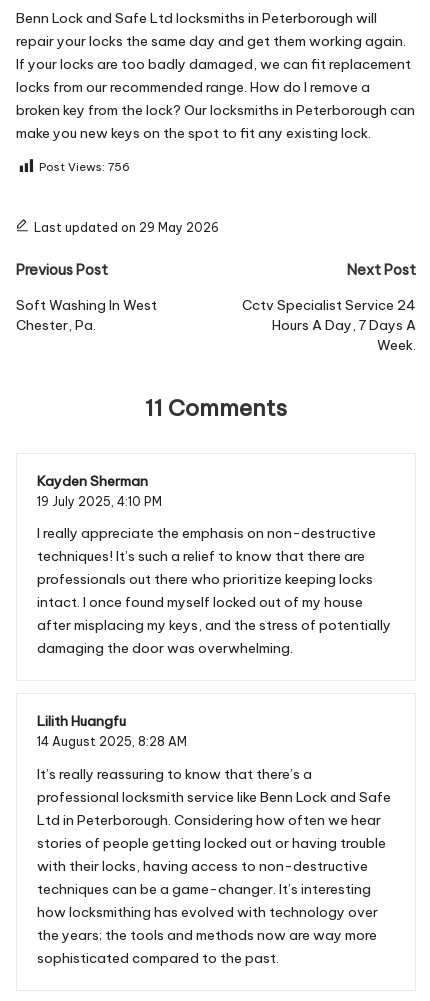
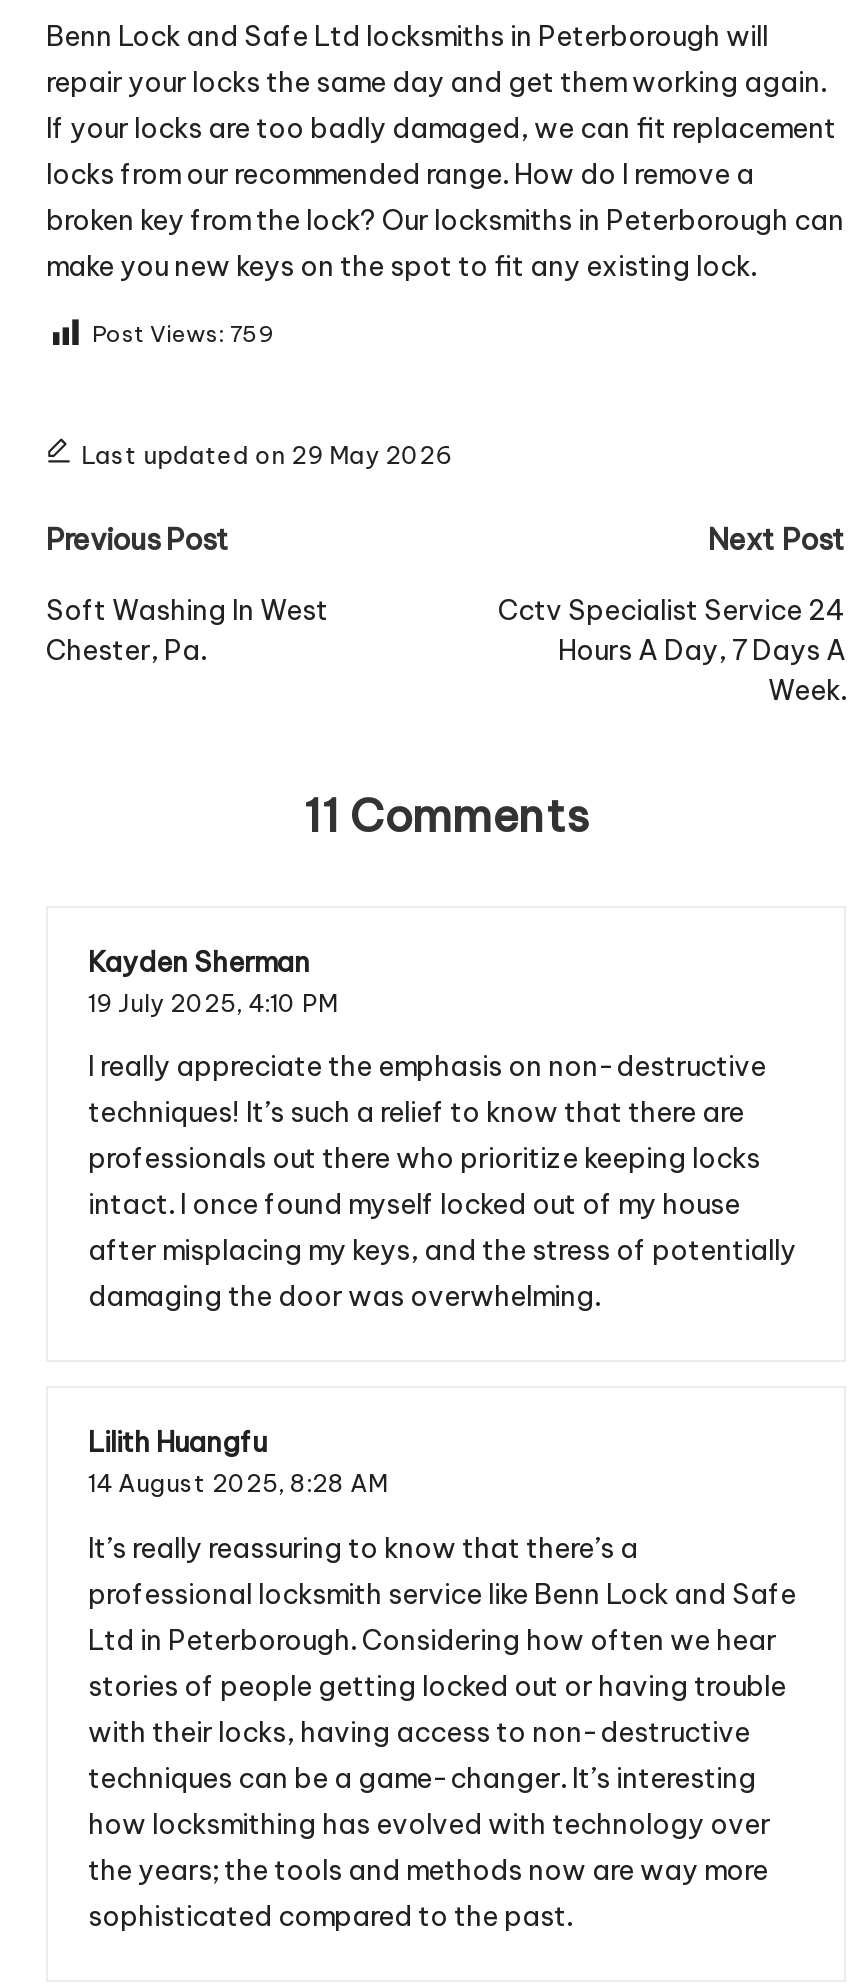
- Post Views: 756
+ Post Views: 759
